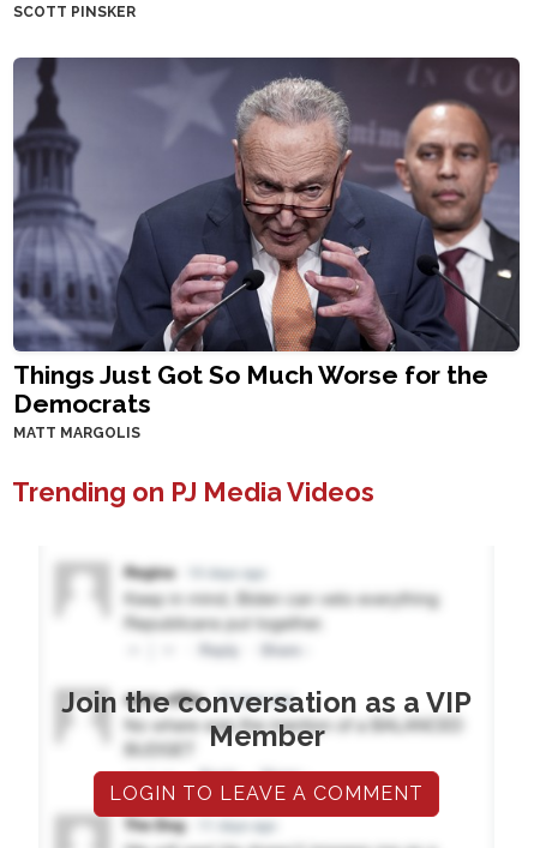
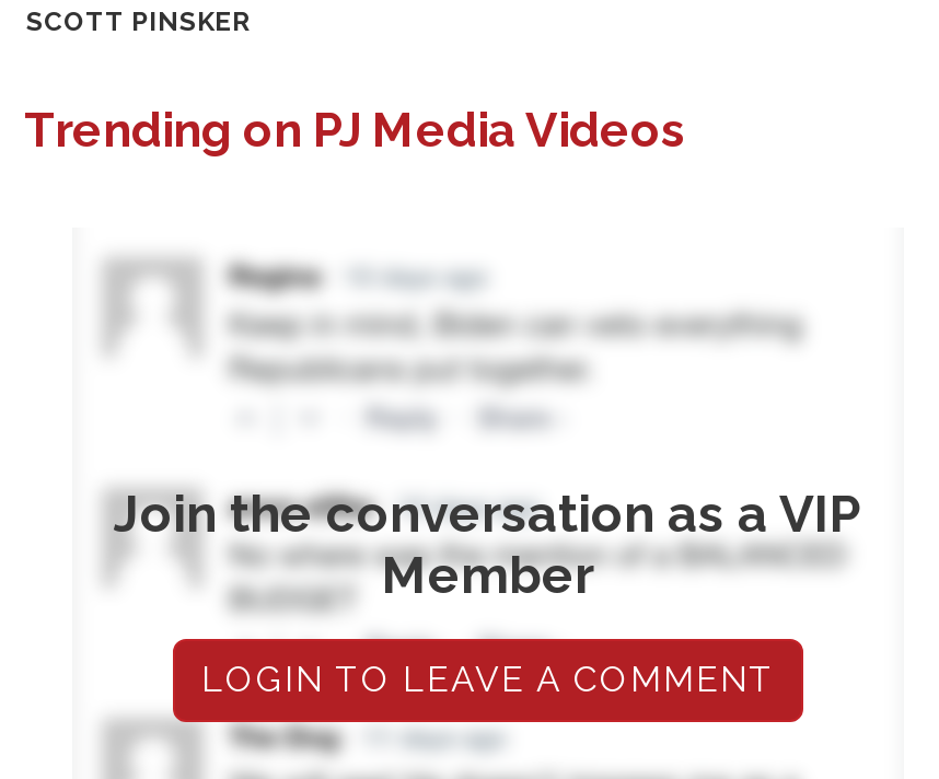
- [image]
- Things Just Got So Much Worse for the
- Democrats
- MATT MARGOLIS
